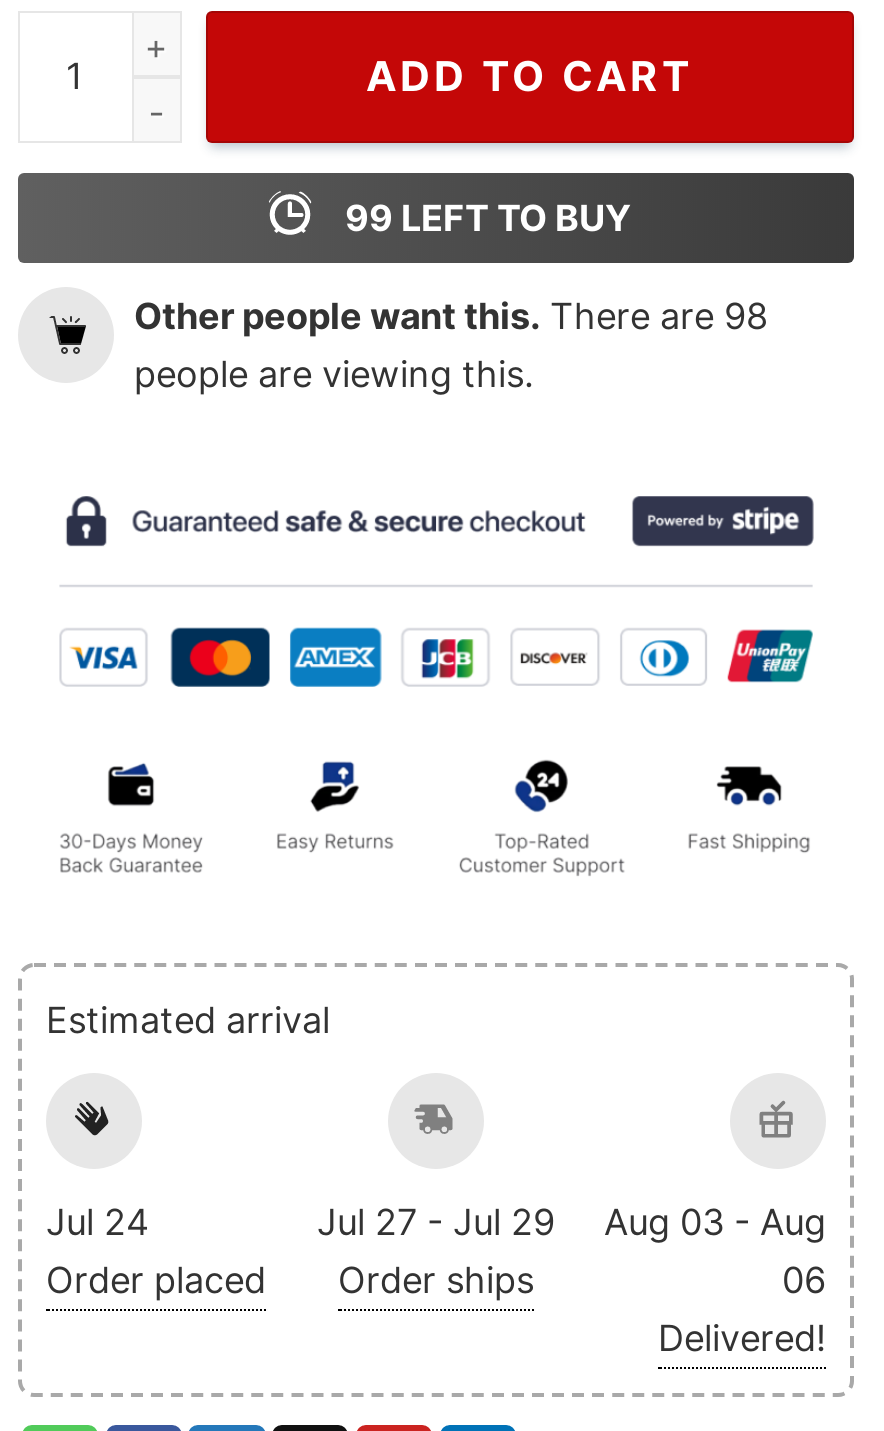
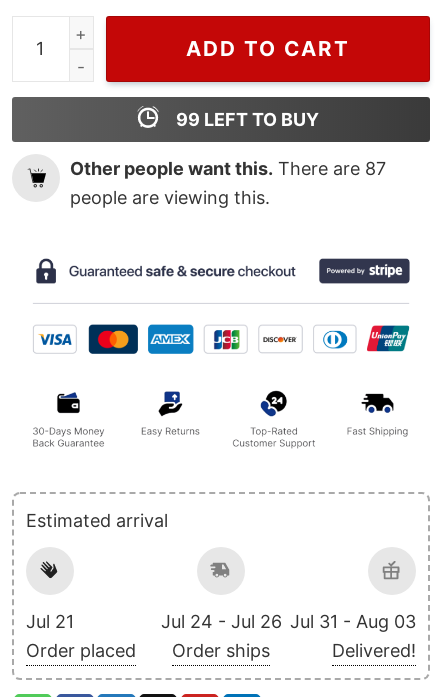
- Other people want this. There are 98
+ Other people want this. There are 87

- Jul 24
+ Jul 21

- Jul 27 - Jul 29
+ Jul 24 - Jul 26

- Aug 03 - Aug
- 06
+ Jul 31 - Aug 03
